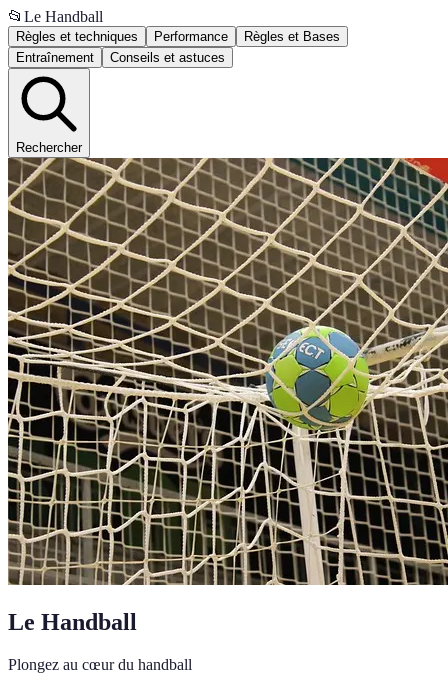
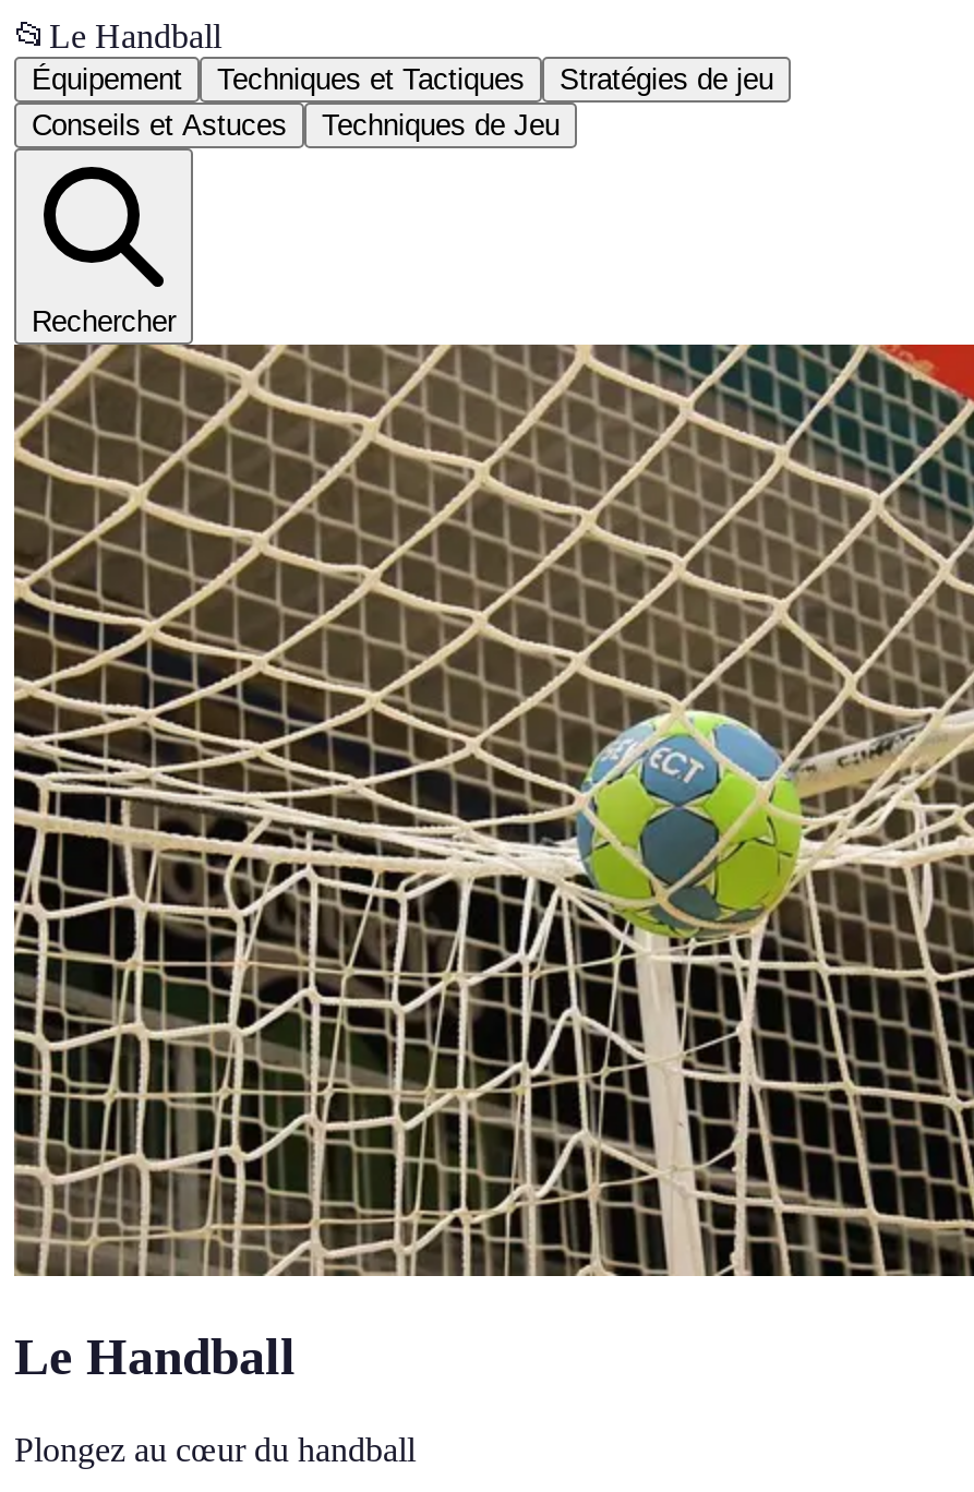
- Règles et techniques
- Performance
- Règles et Bases
- Entraînement
- Conseils et astuces
+ Équipement
+ Techniques et Tactiques
+ Stratégies de jeu
+ Conseils et Astuces
+ Techniques de Jeu
